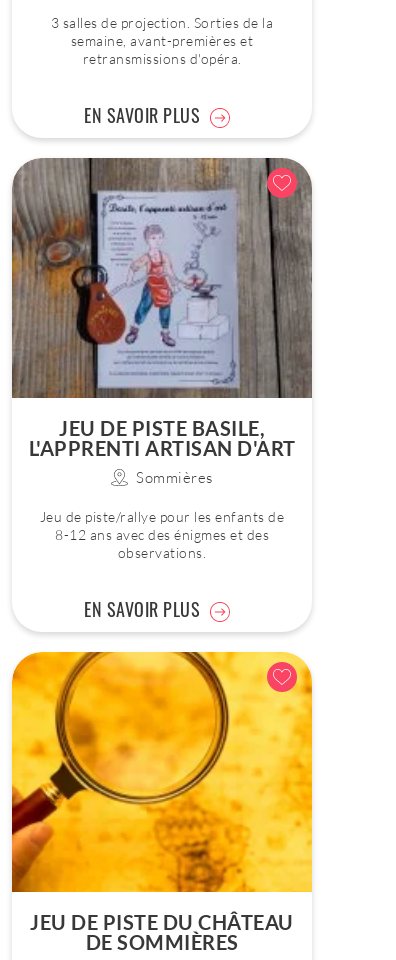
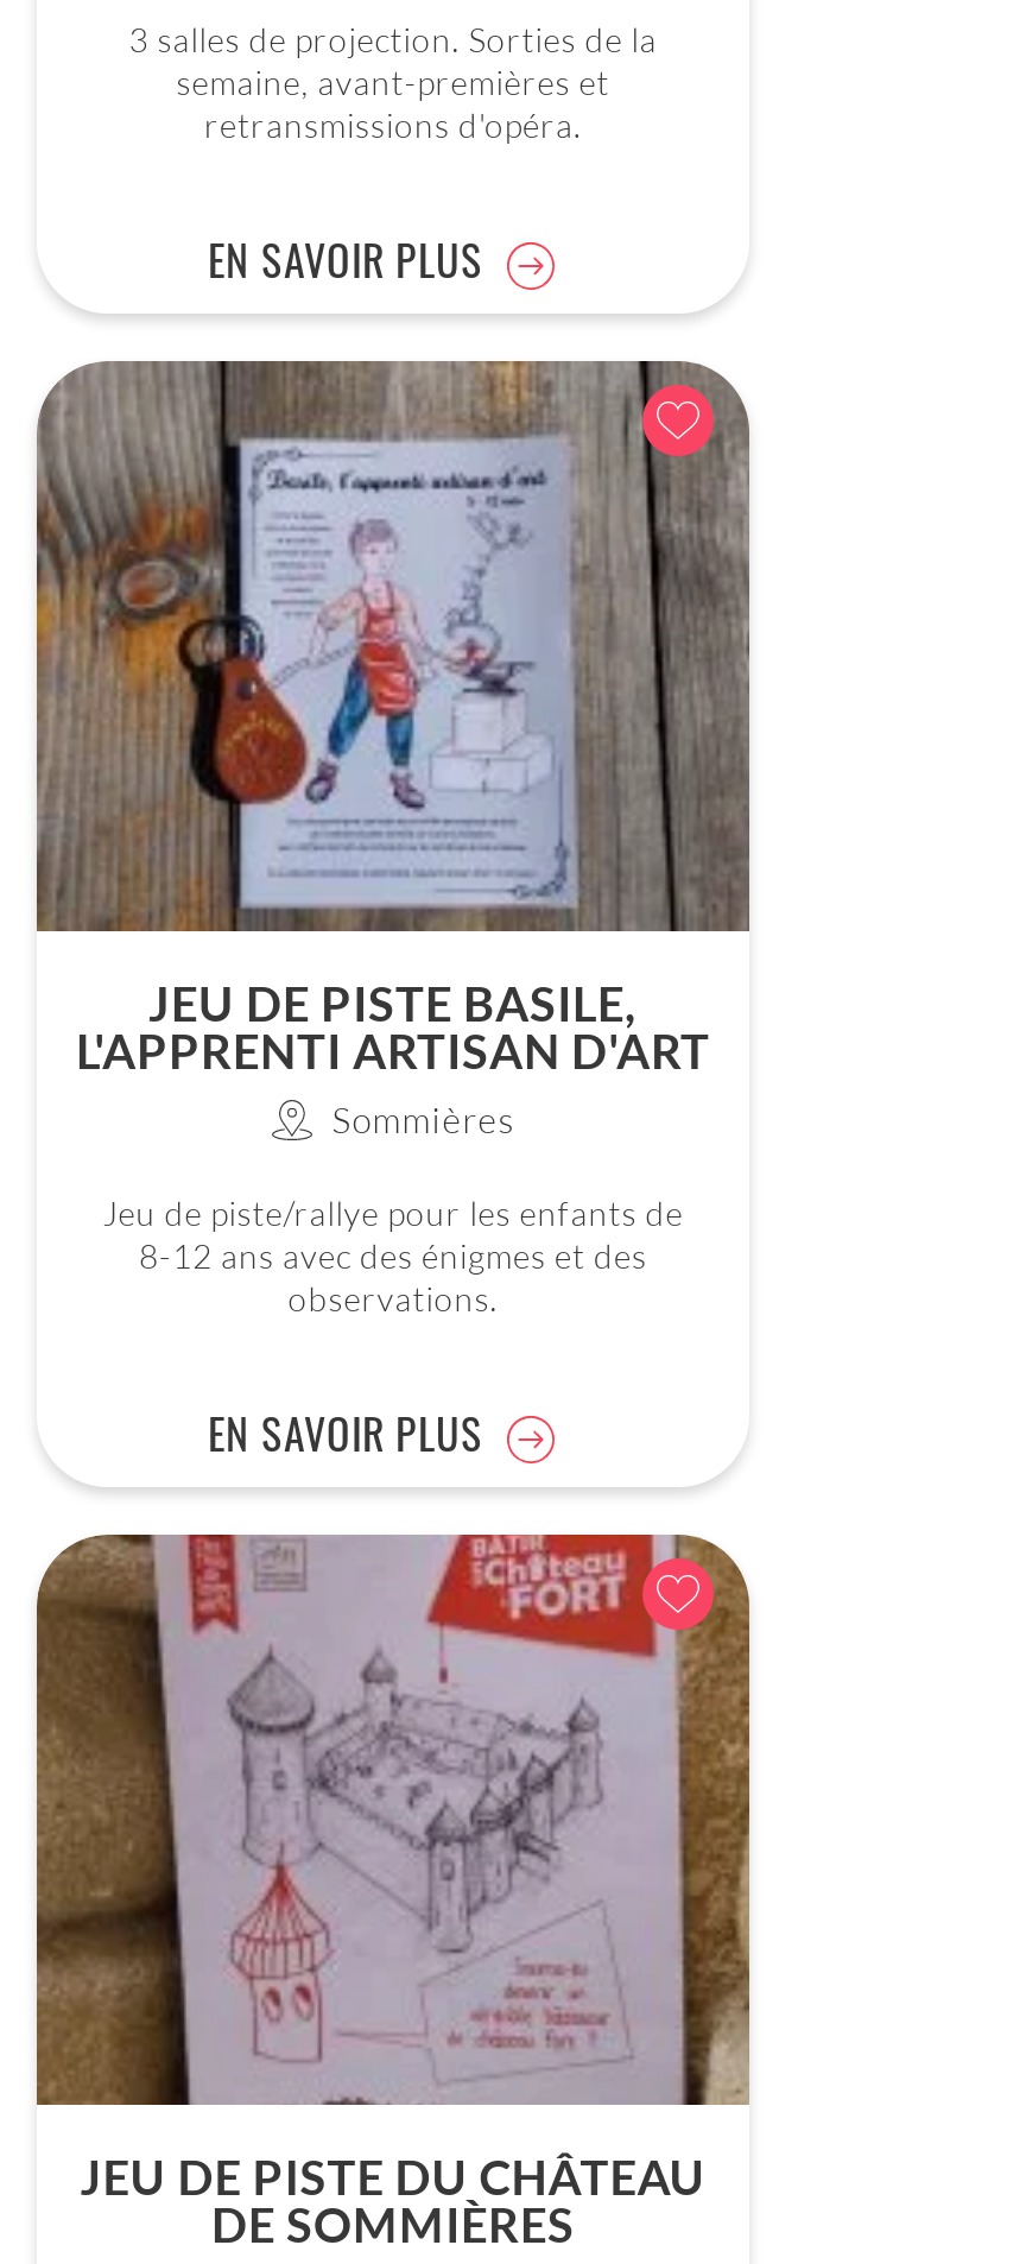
- [image]
+ [image]
